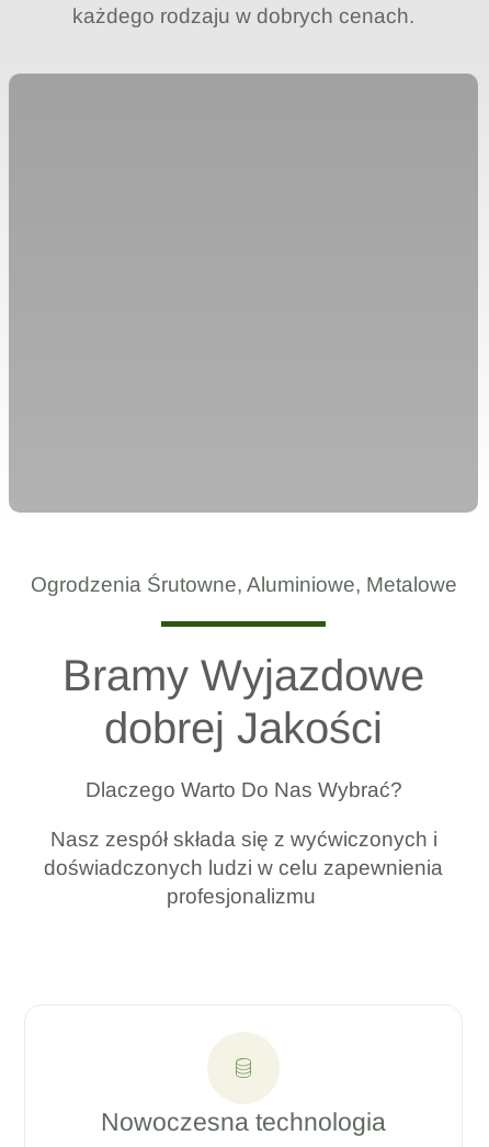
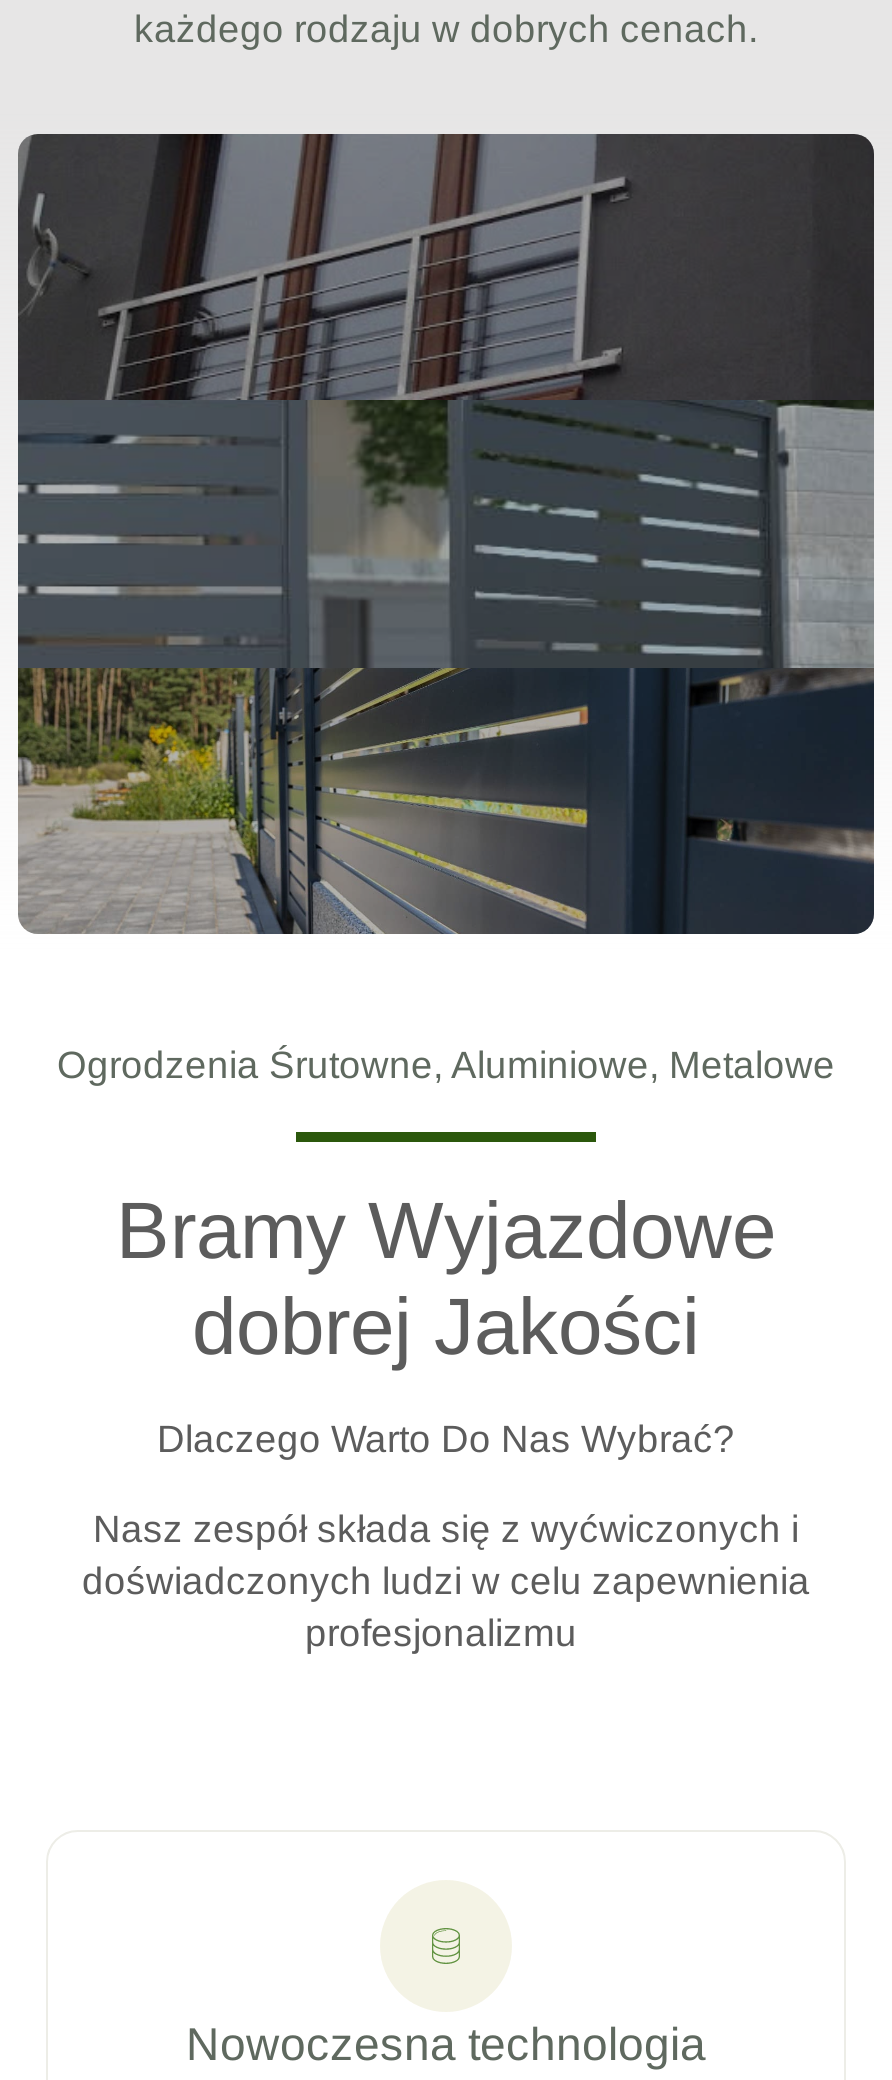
+ [image]
